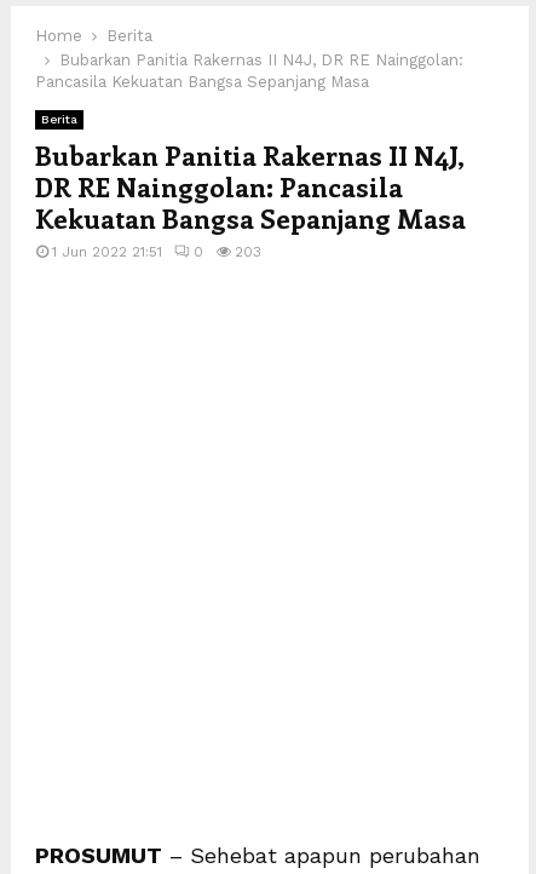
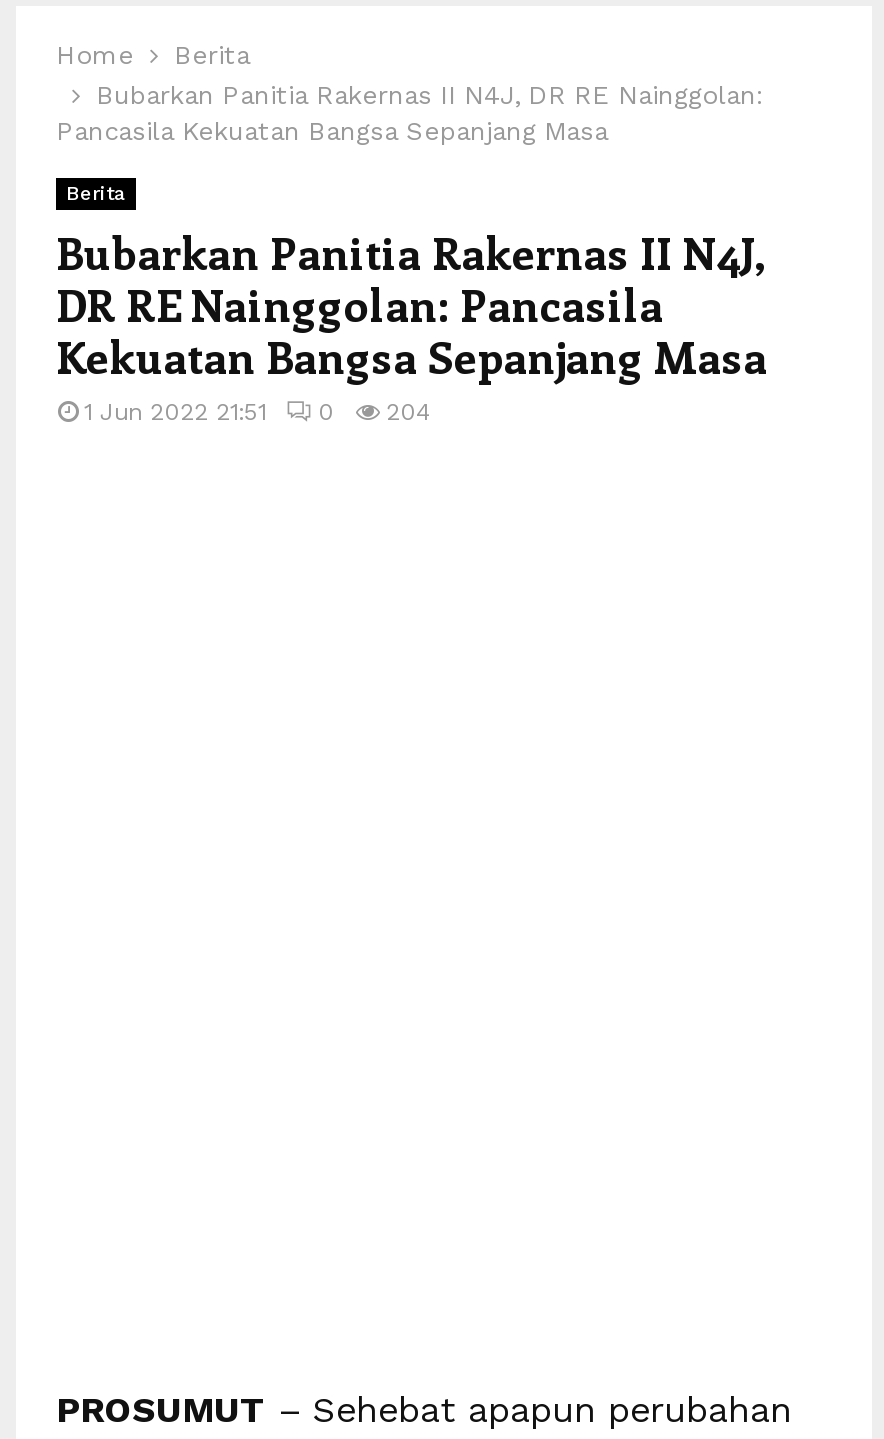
- 203
+ 204
